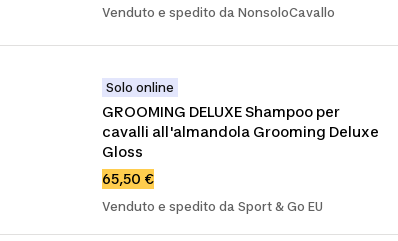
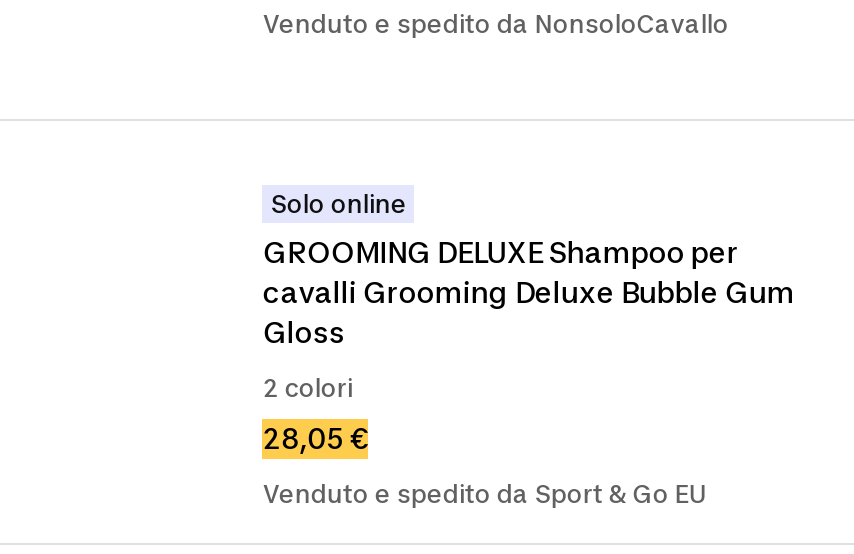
- cavalli all'almandola Grooming Deluxe
+ cavalli Grooming Deluxe Bubble Gum

- 65,50 €
+ 2 colori
+ 28,05 €
